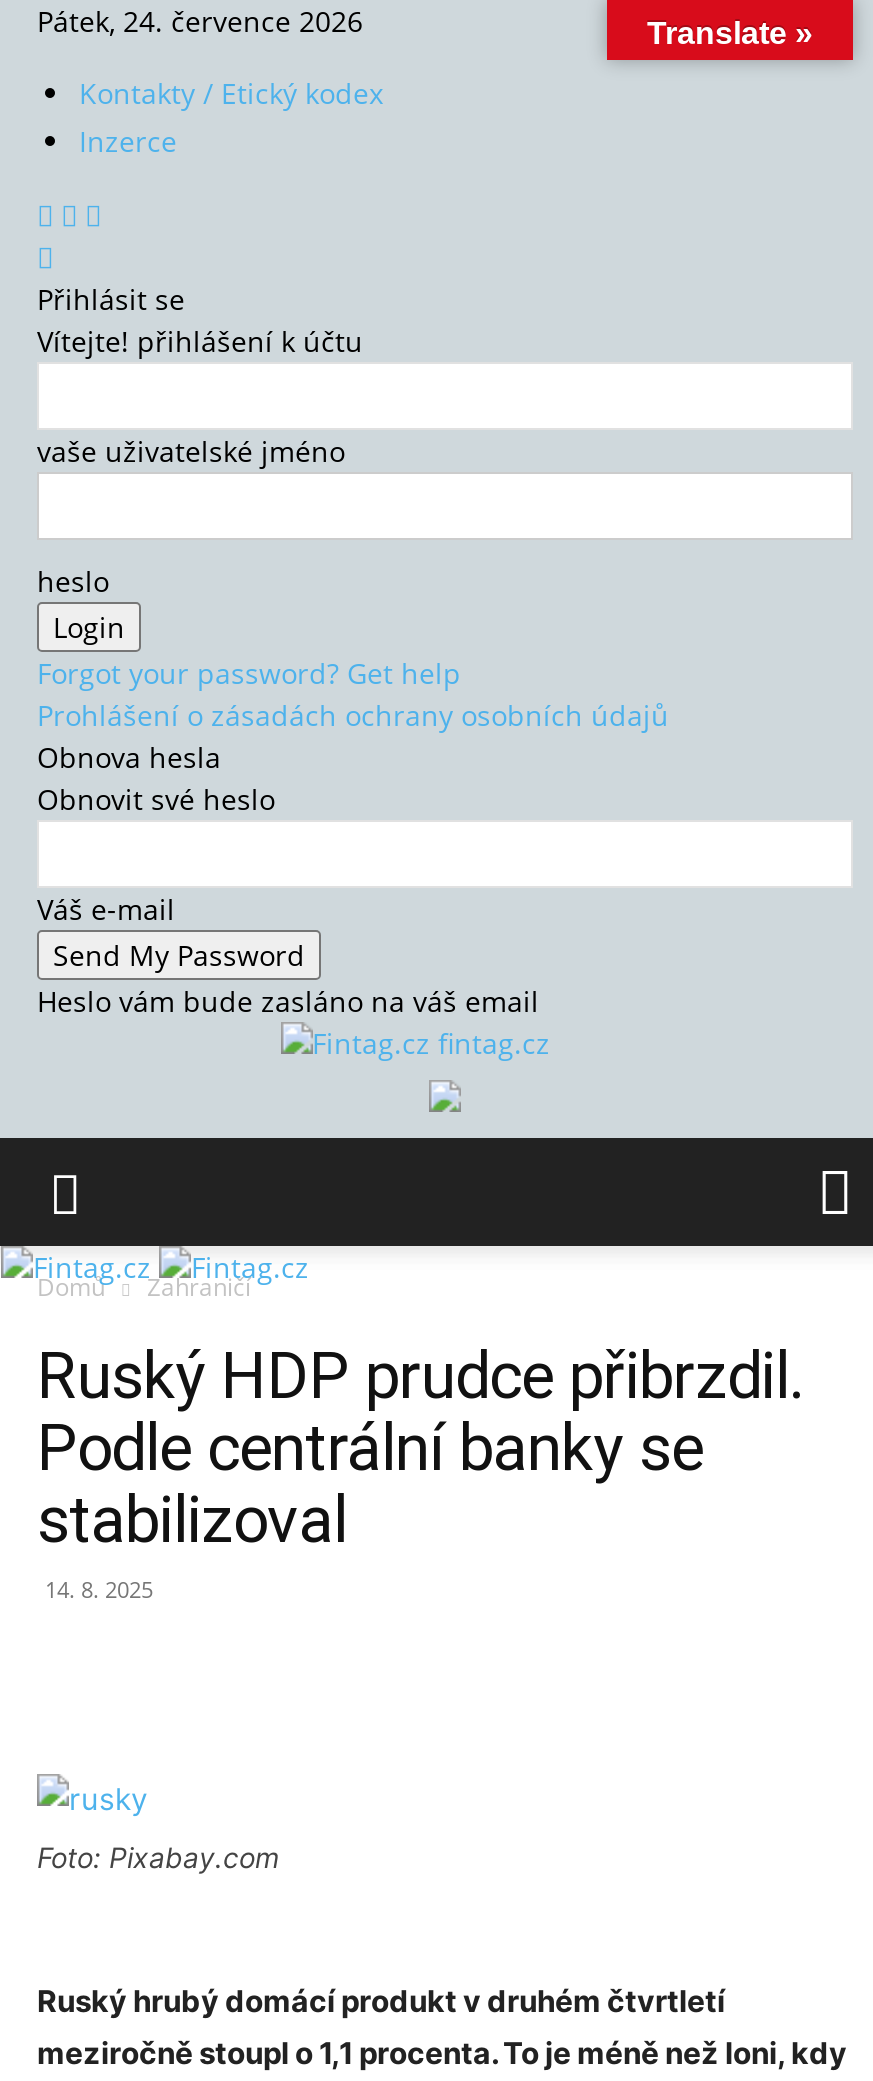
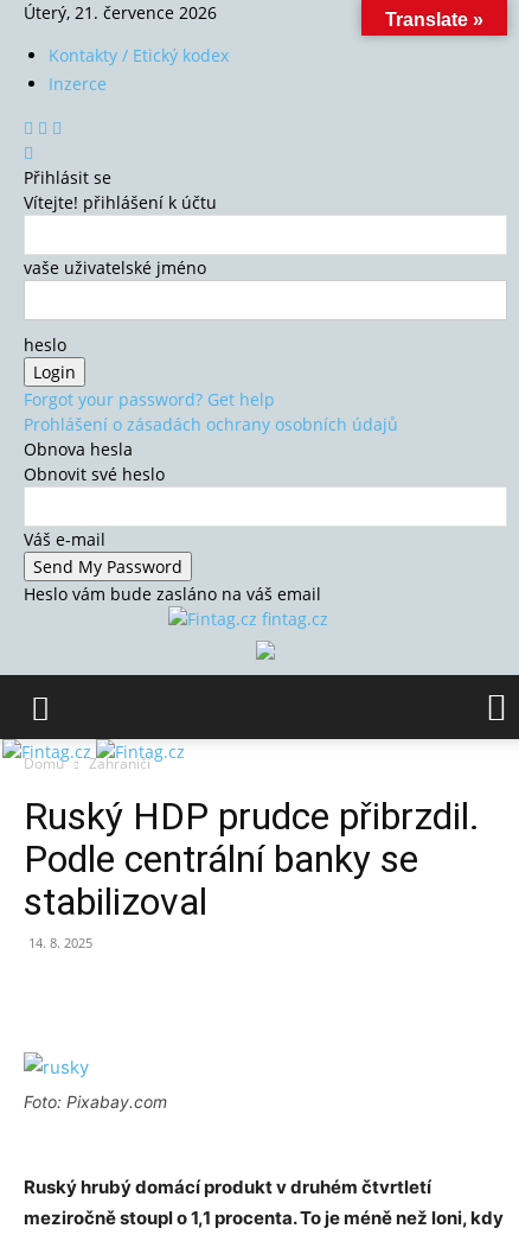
- Pátek, 24. července 2026
+ Úterý, 21. července 2026
